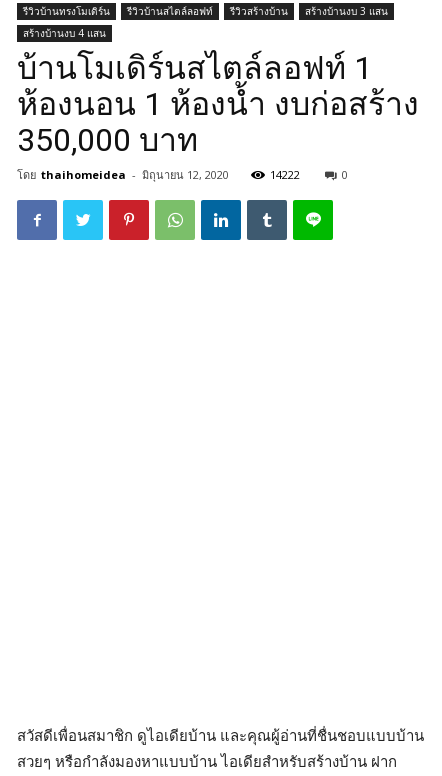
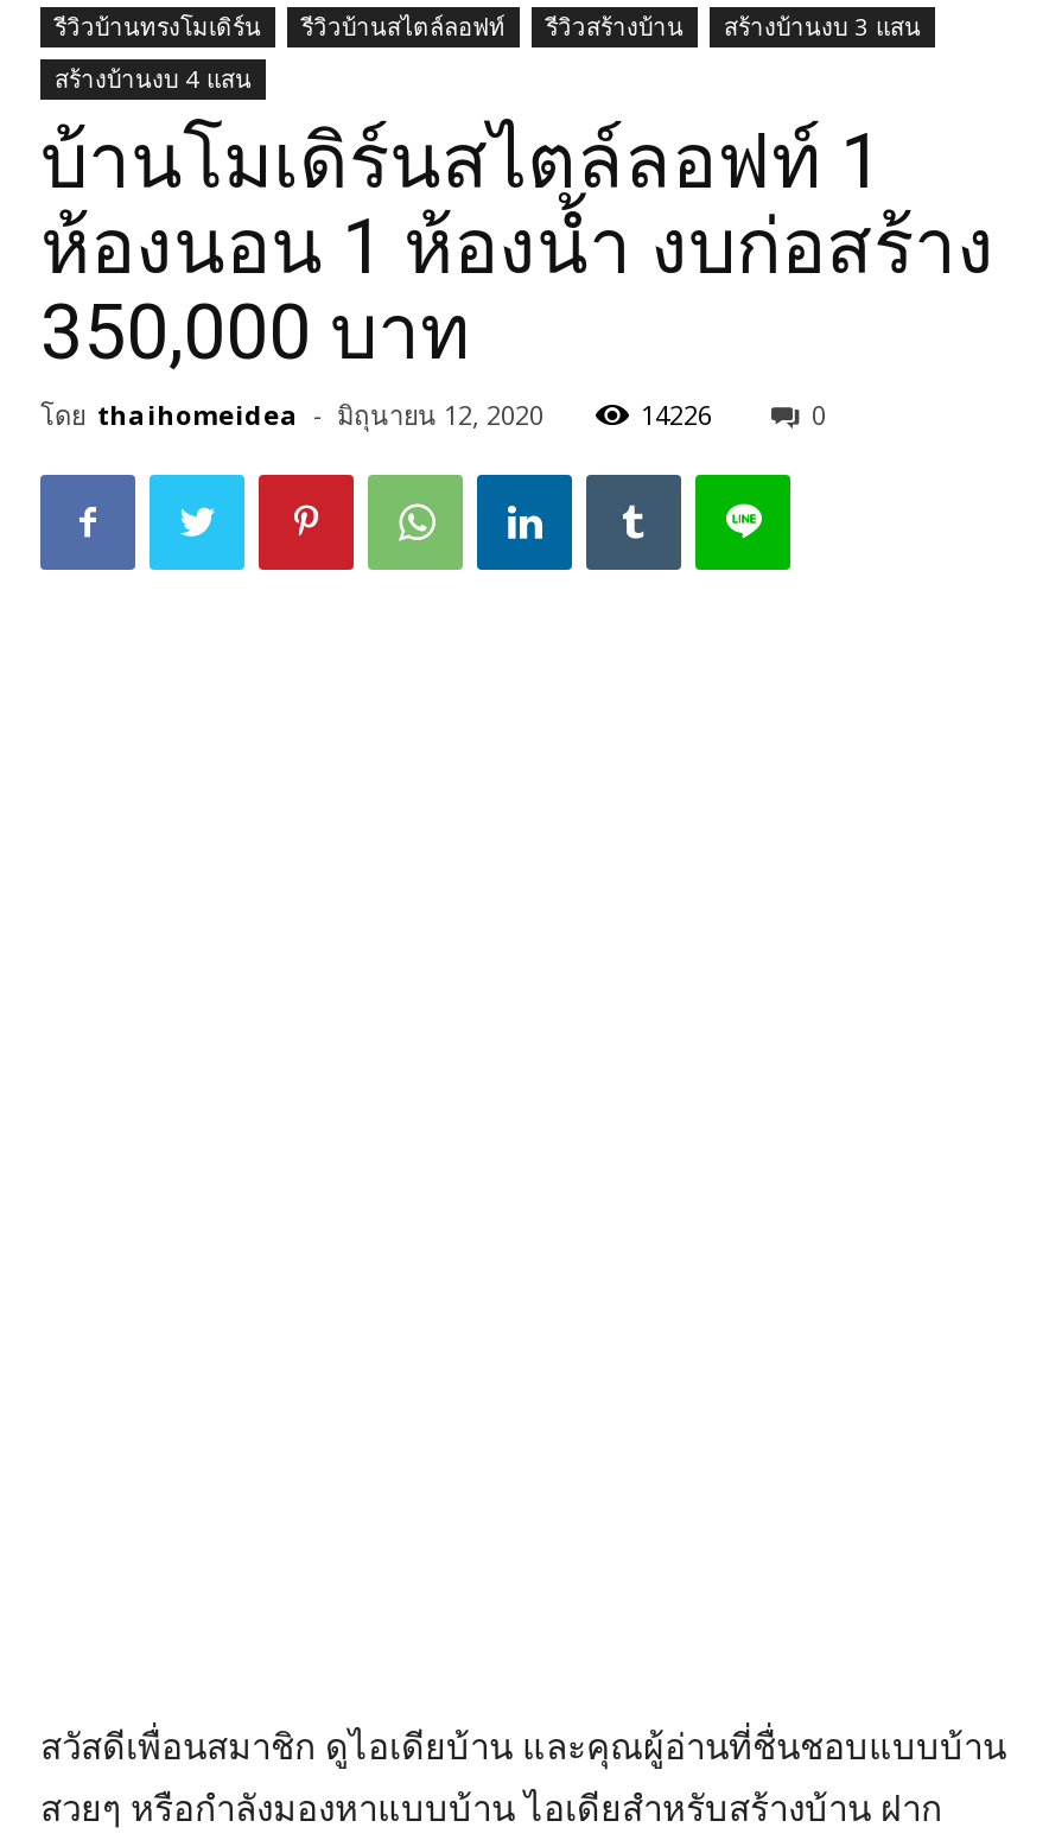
- 14222
+ 14226
